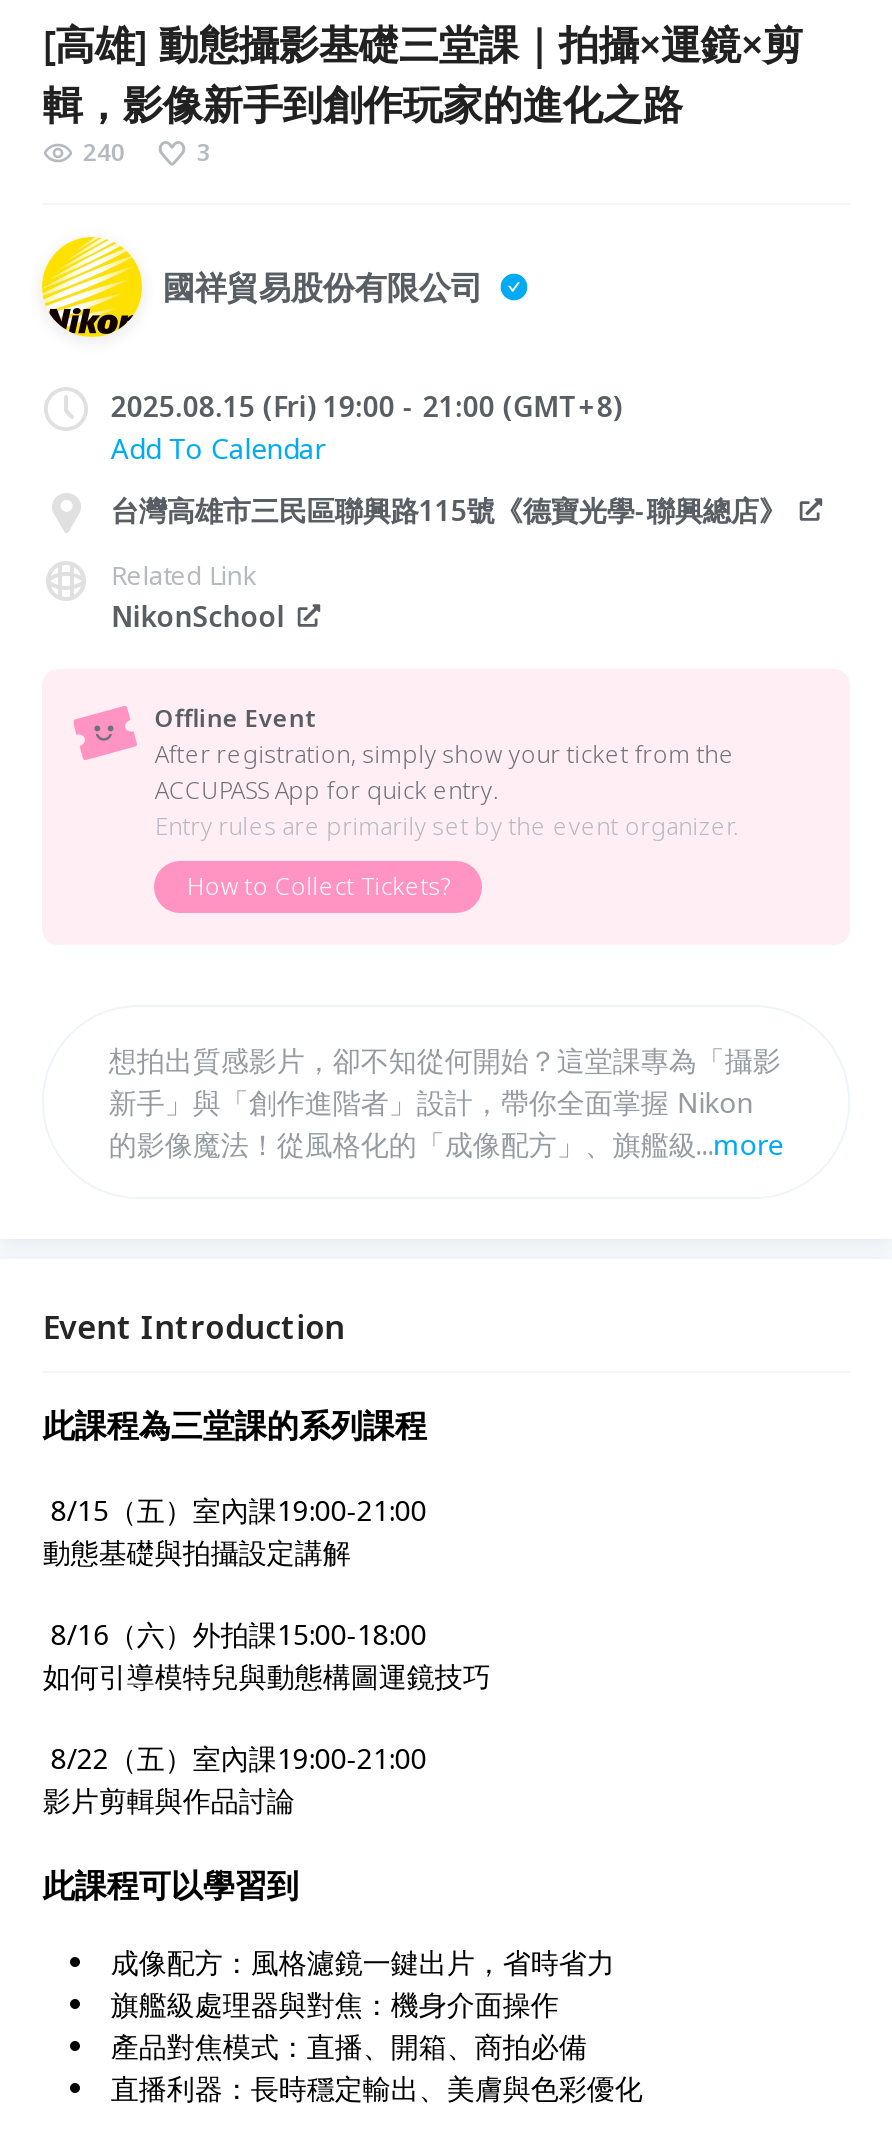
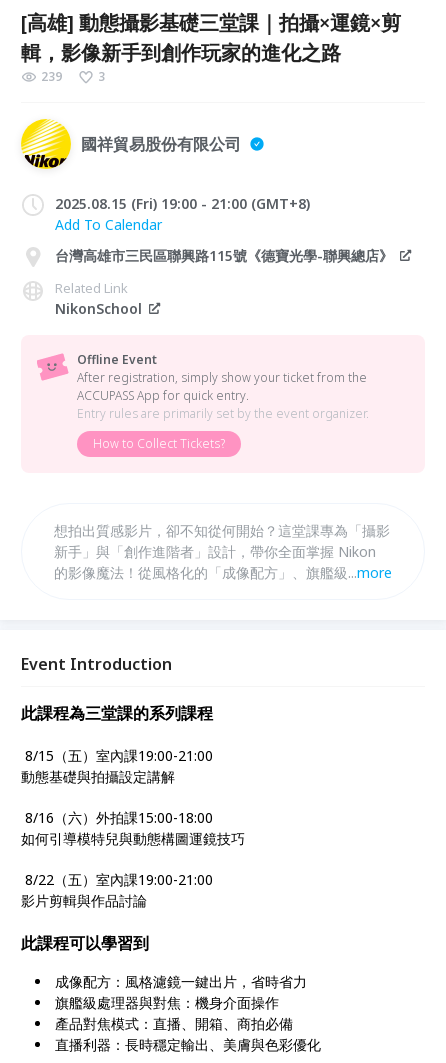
- 240
+ 239
